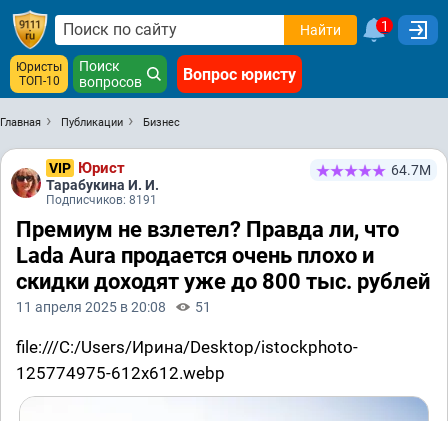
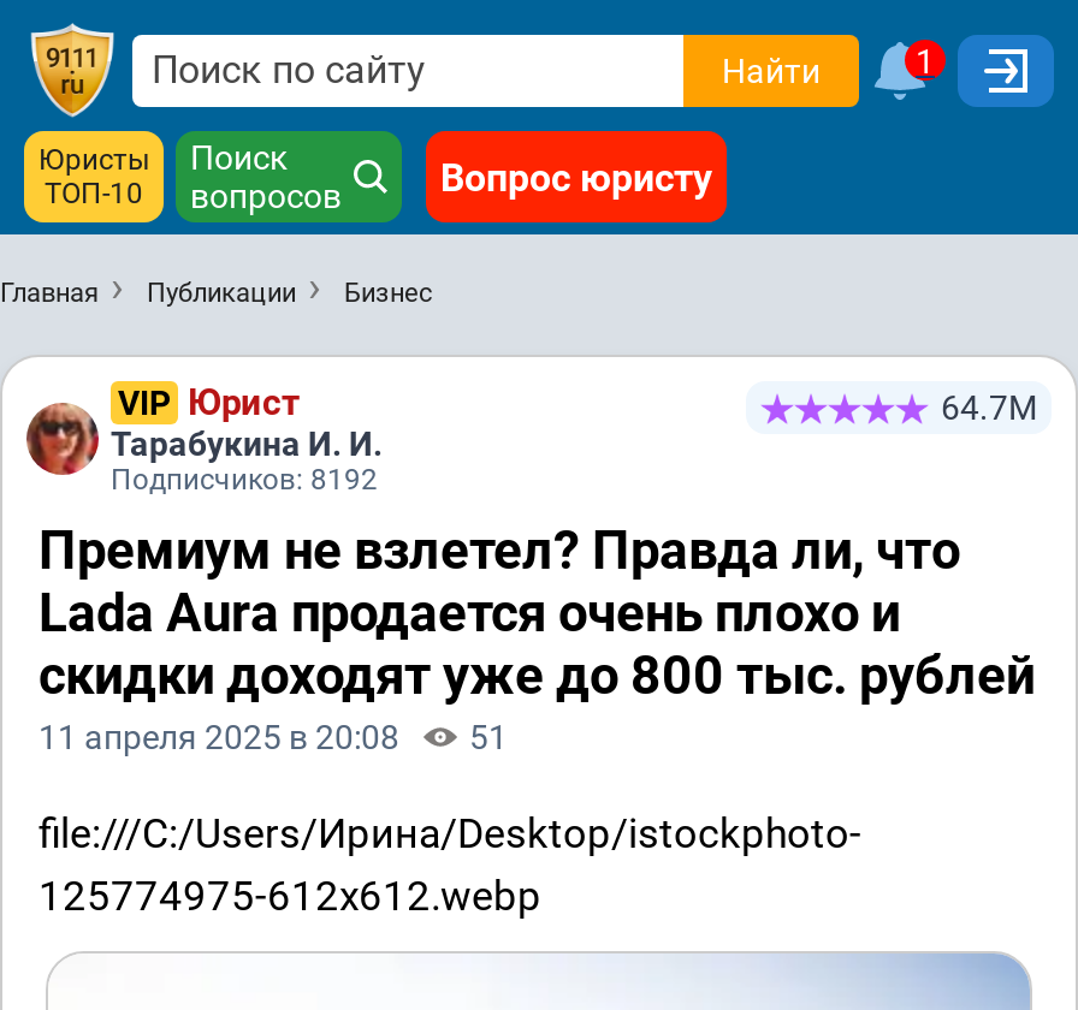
- Подписчиков: 8191
+ Подписчиков: 8192
